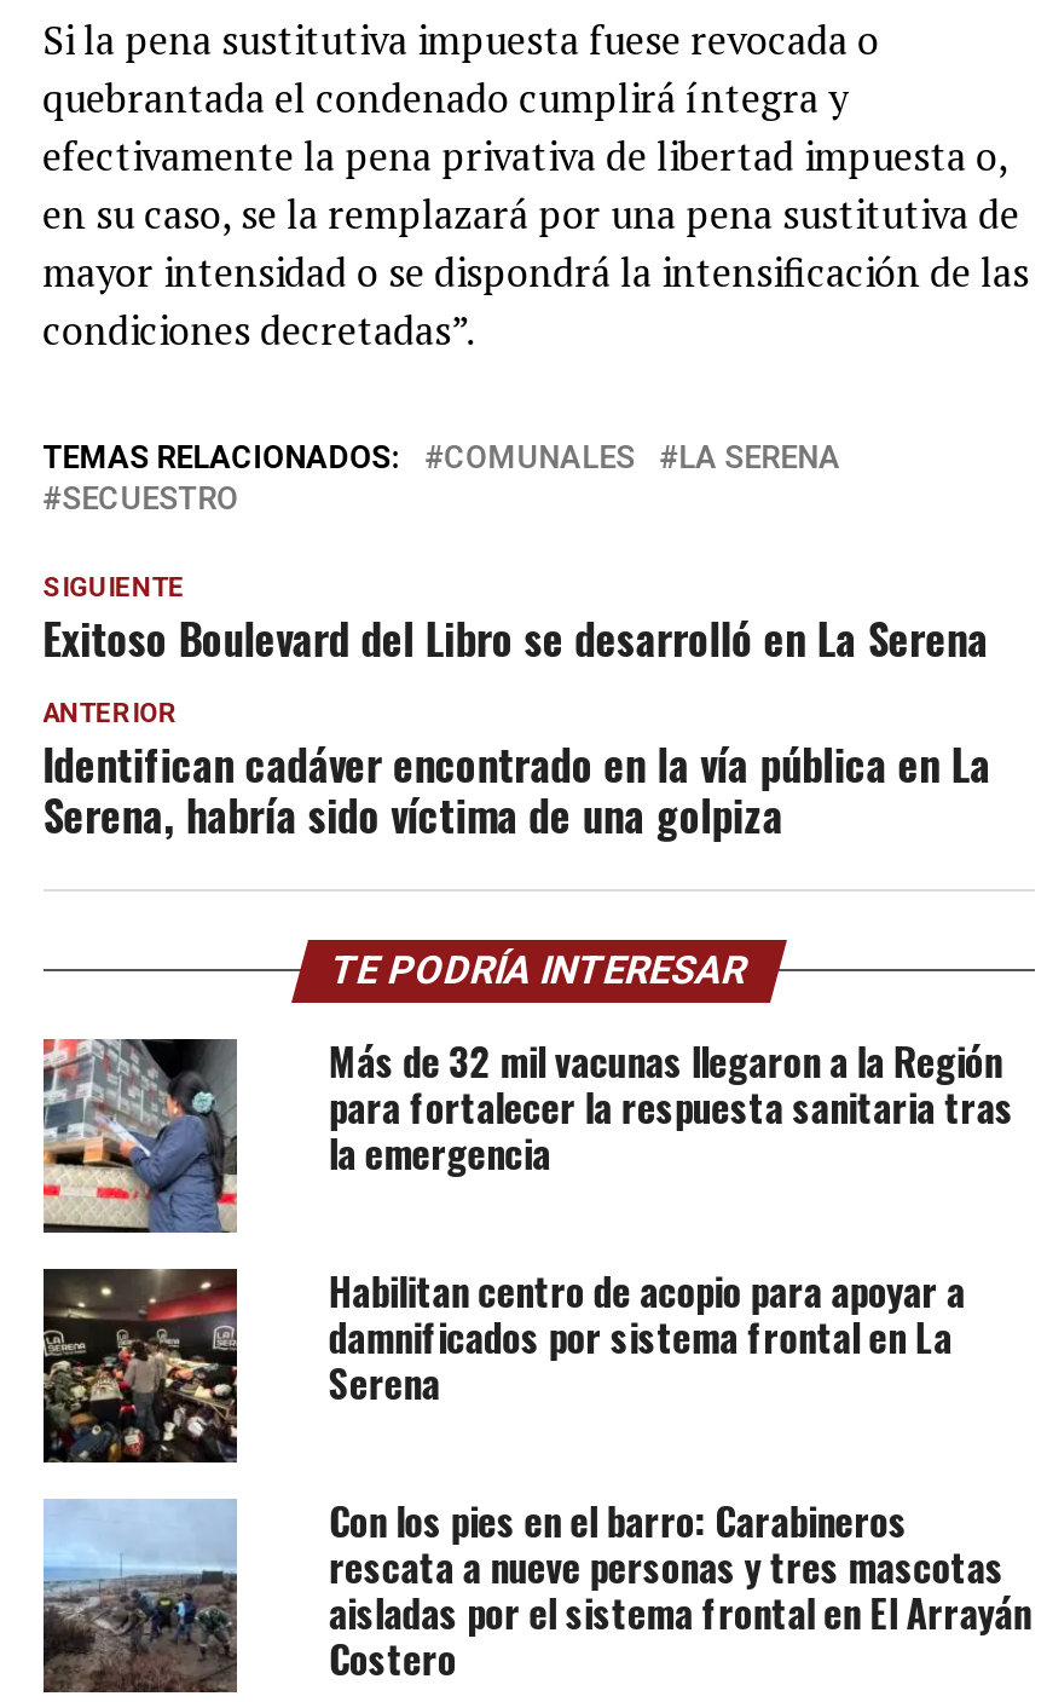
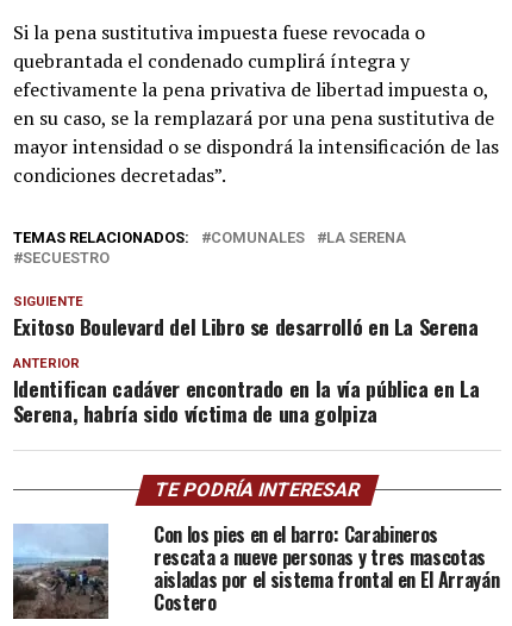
- [image]
- Más de 32 mil vacunas llegaron a la Región
- para fortalecer la respuesta sanitaria tras
- la emergencia
- Habilitan centro de acopio para apoyar a
- damnificados por sistema frontal en La
- Serena

- [image]
